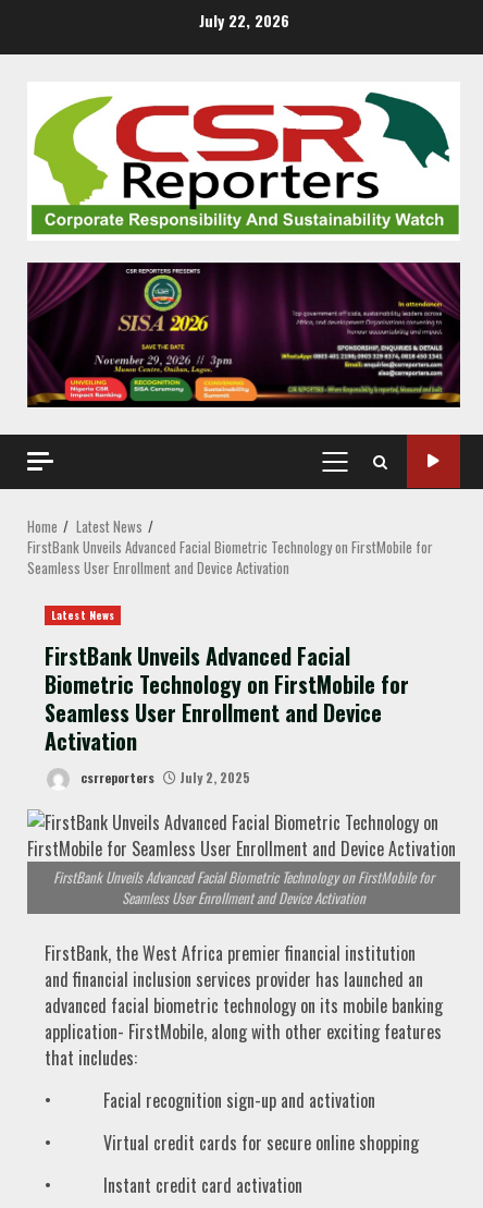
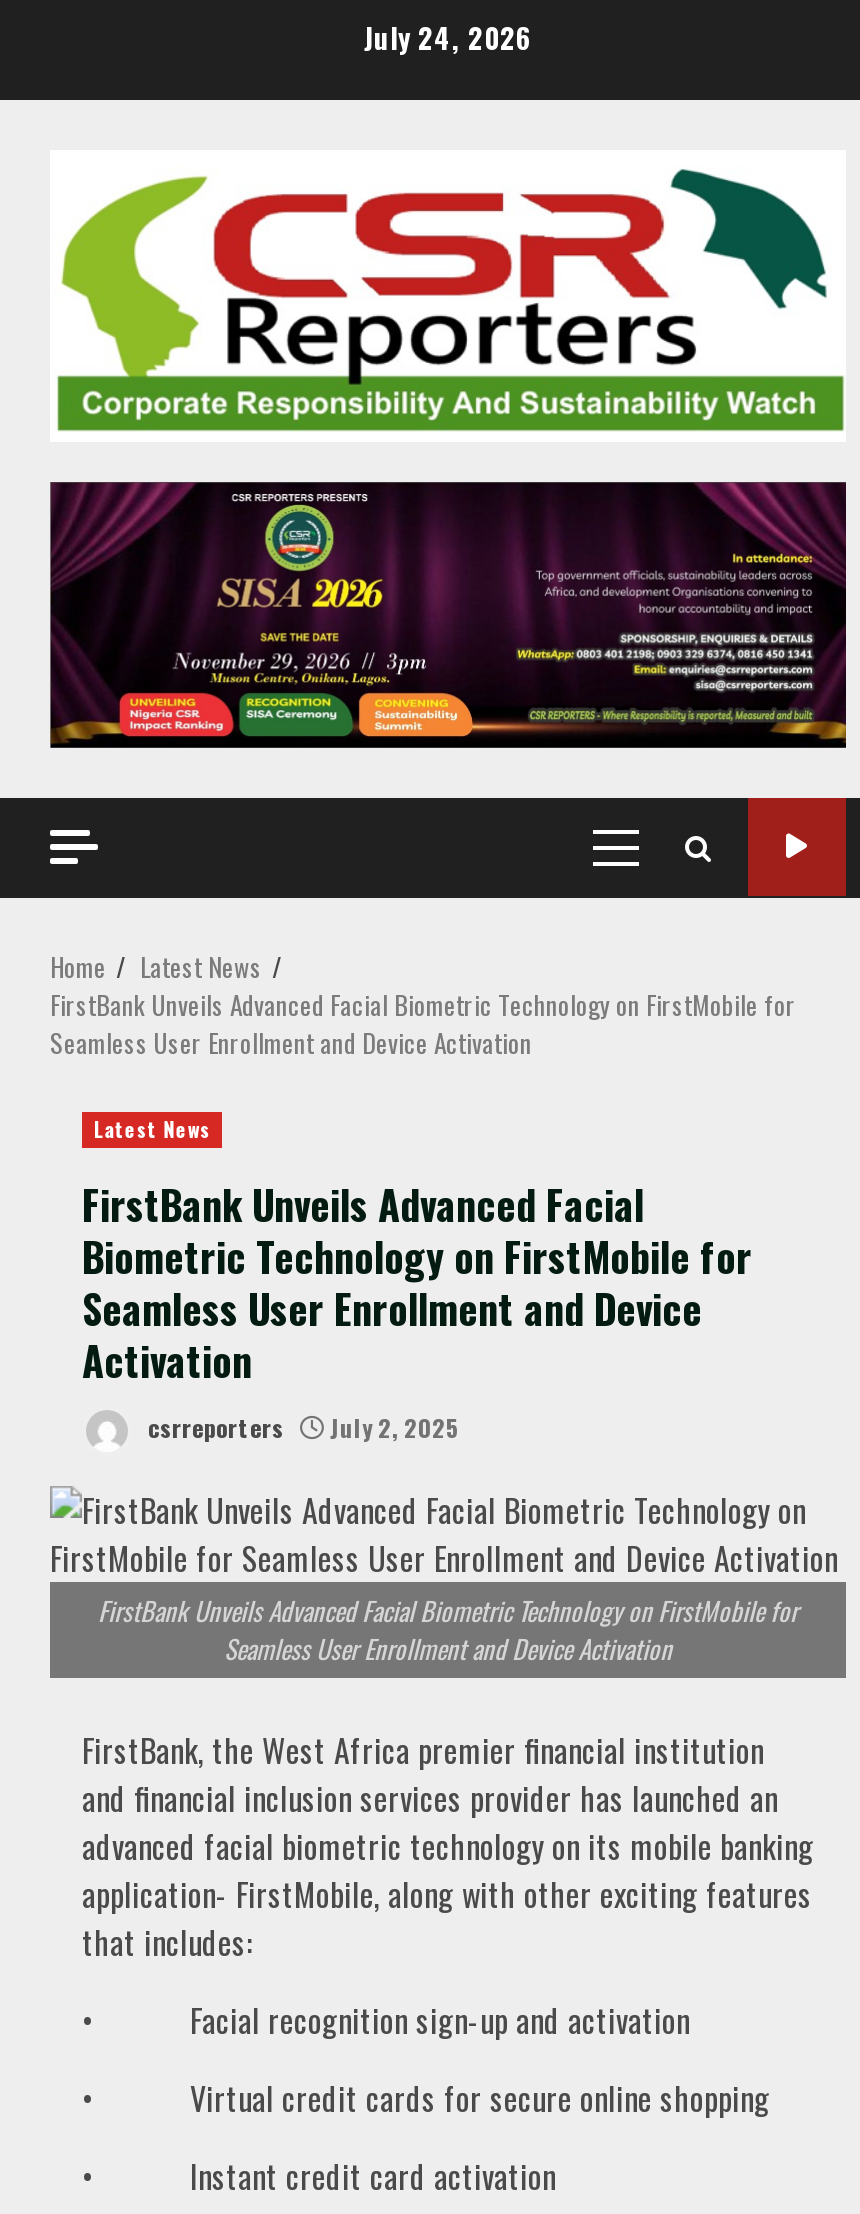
- July 22, 2026
+ July 24, 2026
